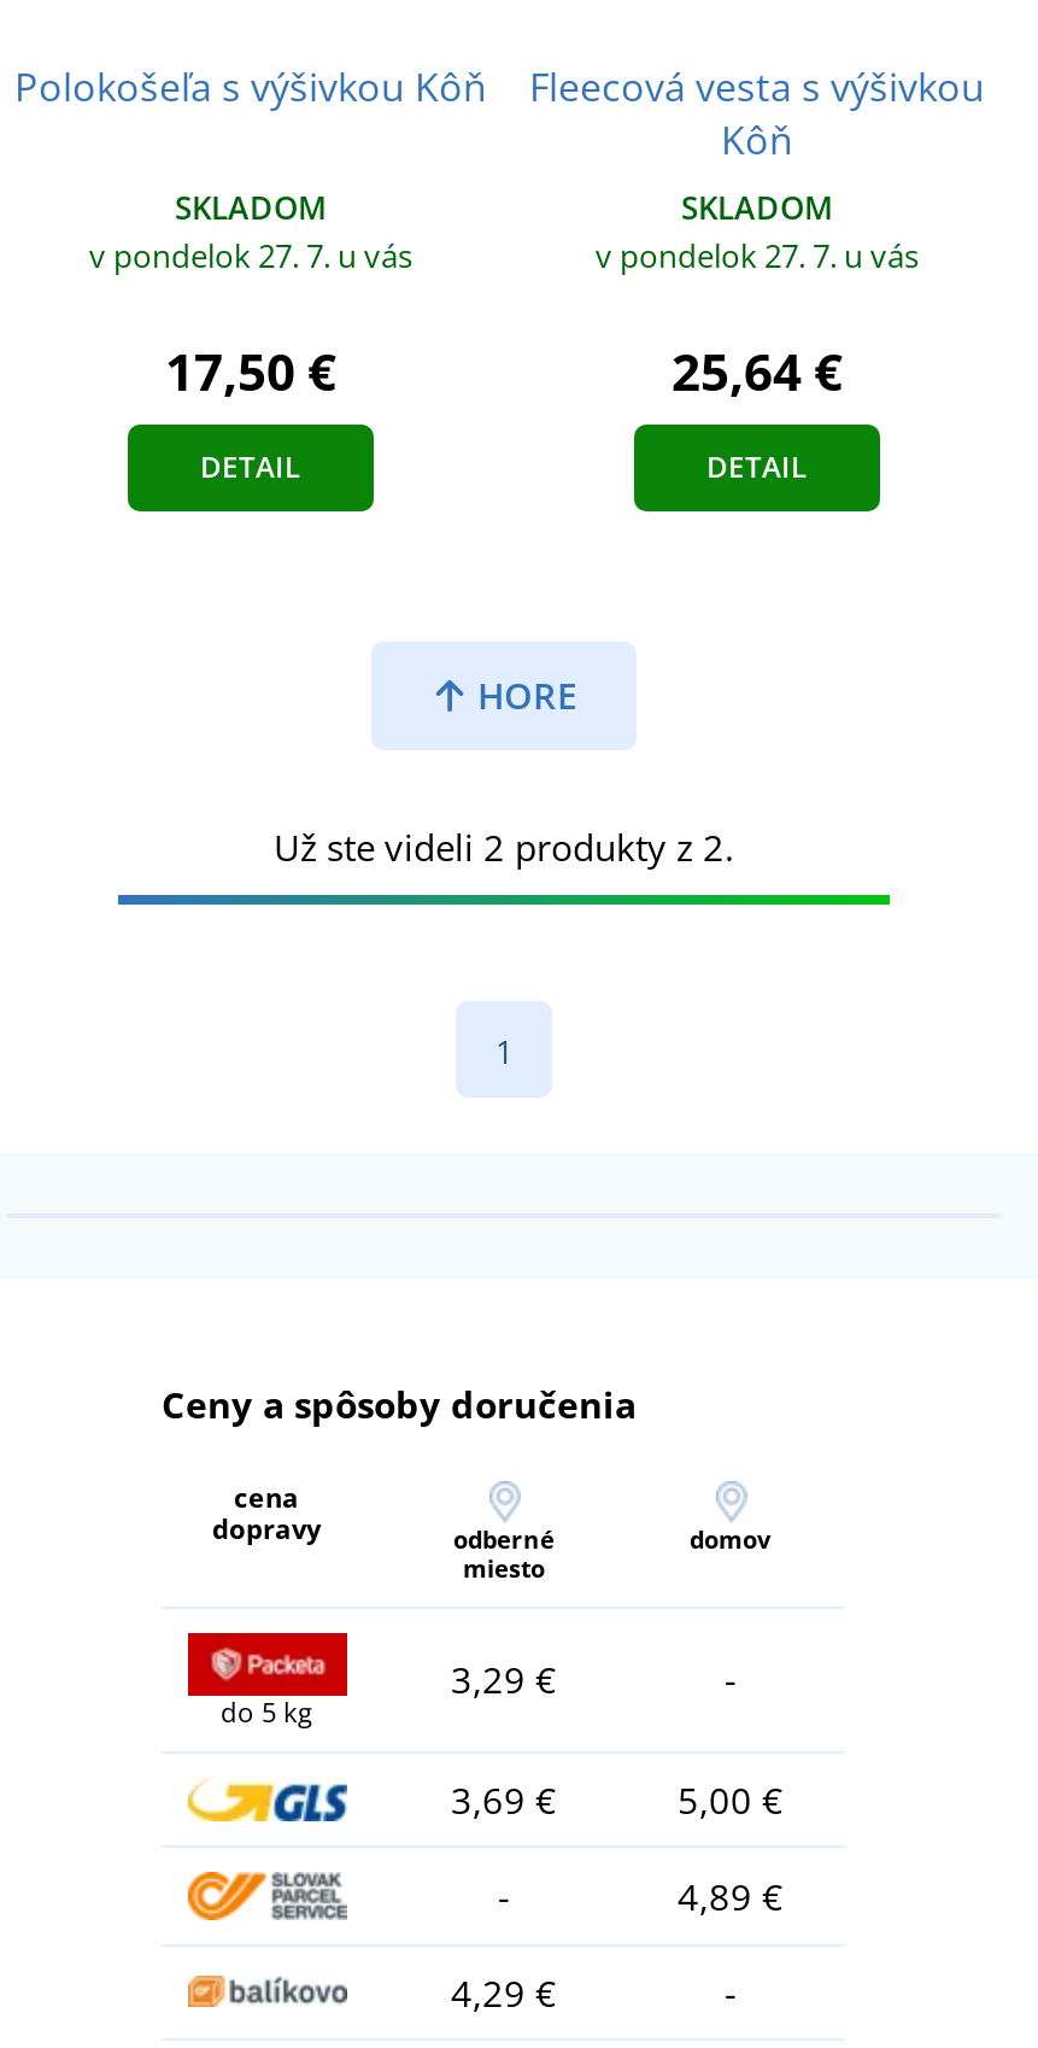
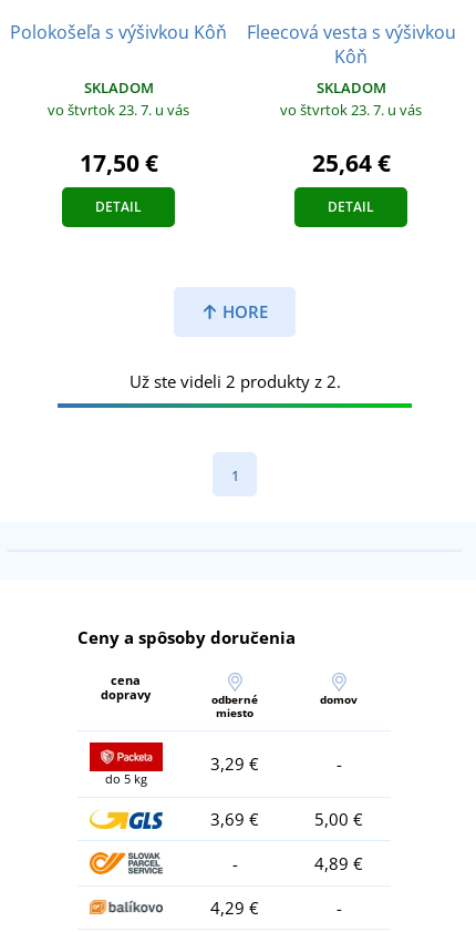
- v pondelok 27. 7. u vás
+ vo štvrtok 23. 7. u vás

- v pondelok 27. 7. u vás
+ vo štvrtok 23. 7. u vás
